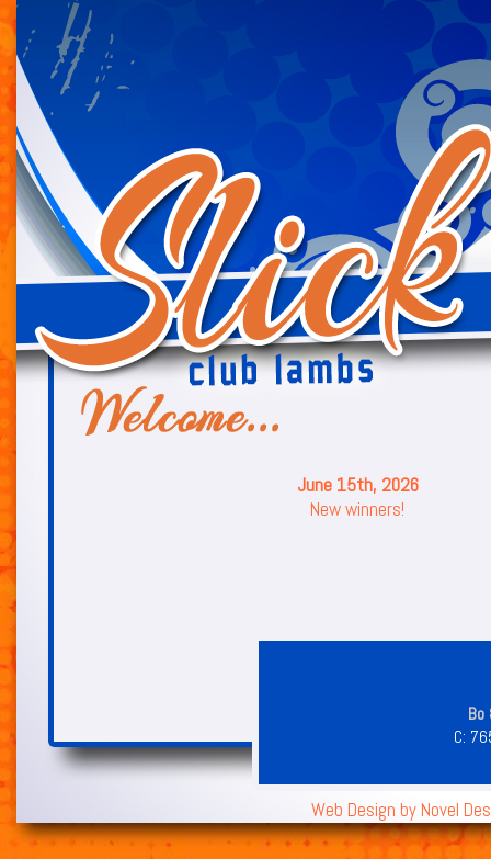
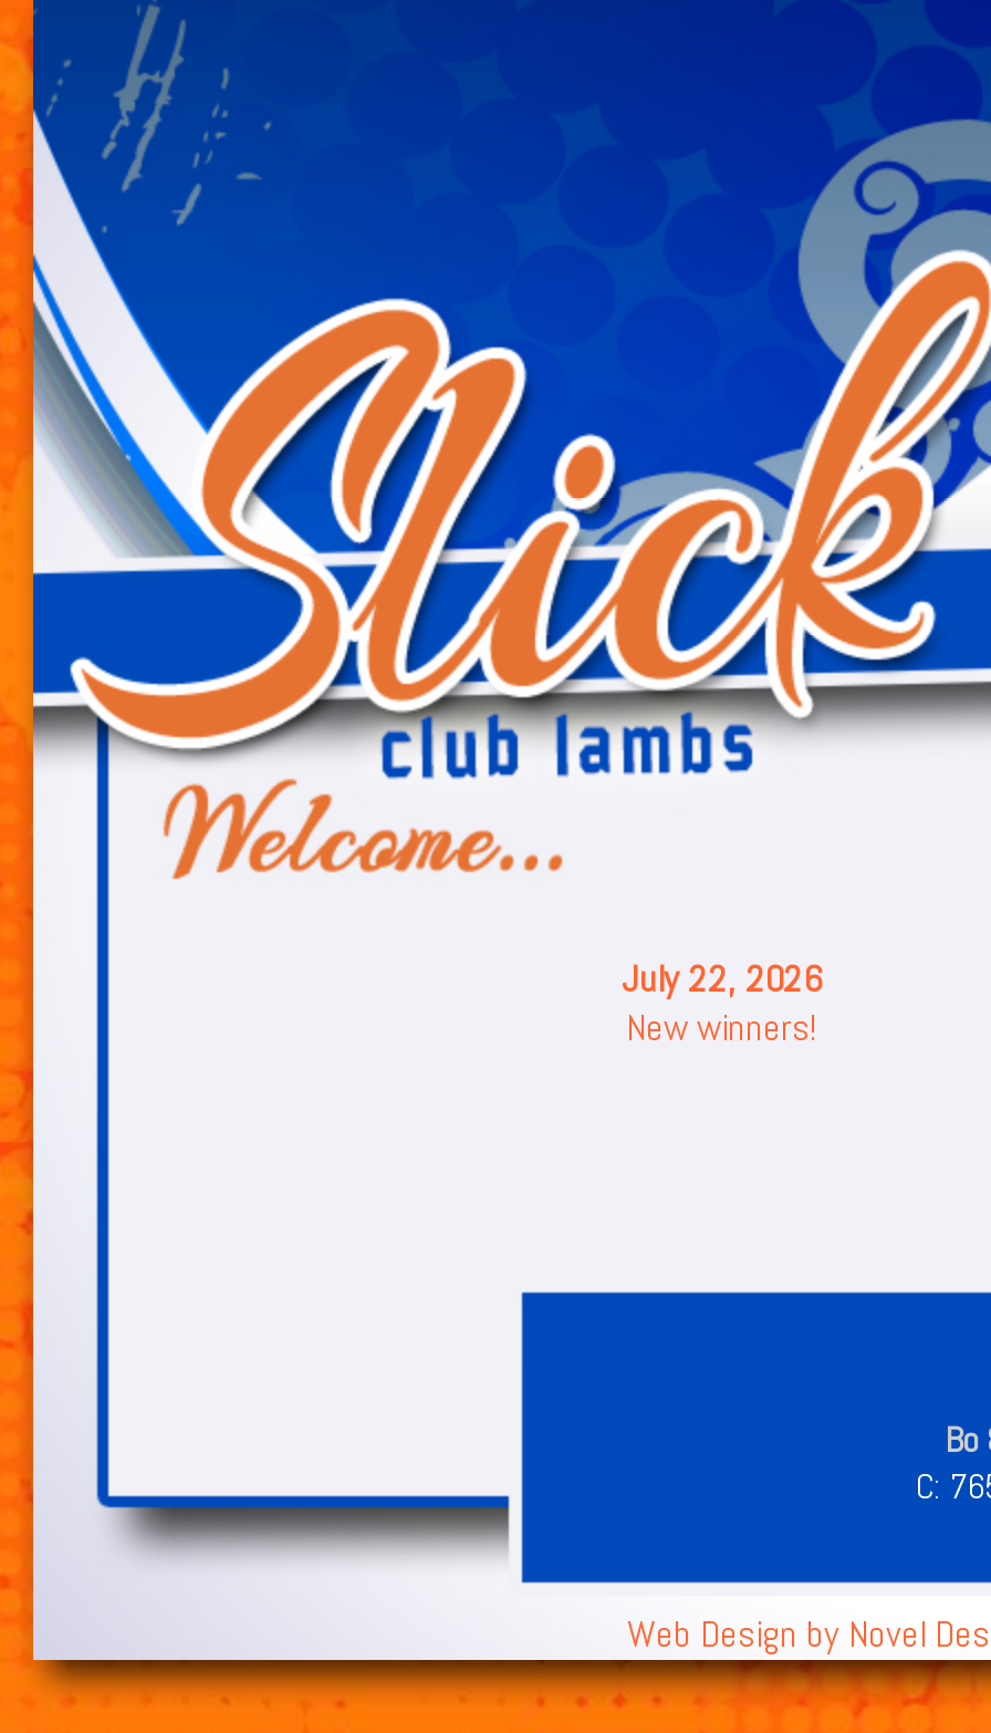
- June 15th, 2026
+ July 22, 2026
